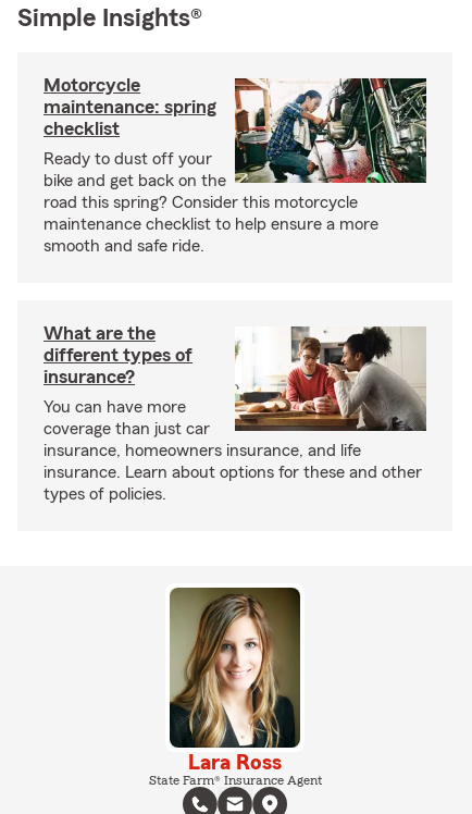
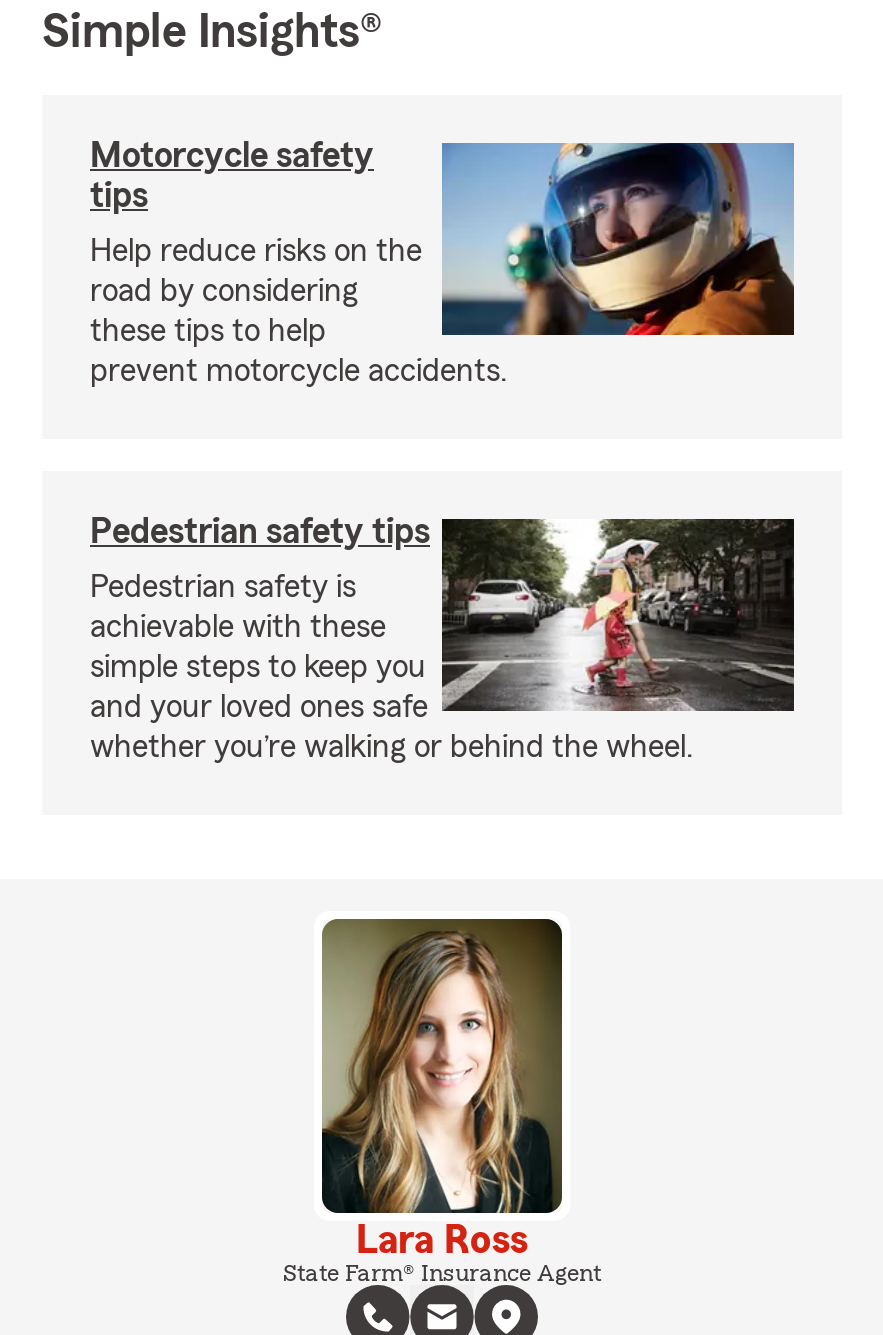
- Motorcycle
- maintenance: spring
- checklist
+ Motorcycle safety
+ tips

- [image]
- Ready to dust off your
- bike and get back on the
- road this spring? Consider this motorcycle
- maintenance checklist to help ensure a more
- smooth and safe ride.
+ [image]
+ Help reduce risks on the
+ road by considering
+ these tips to help
+ prevent motorcycle accidents.

- What are the
- different types of
- insurance?
+ Pedestrian safety tips

- [image]
- You can have more
- coverage than just car
- insurance, homeowners insurance, and life
- insurance. Learn about options for these and other
- types of policies.
+ [image]
+ Pedestrian safety is
+ achievable with these
+ simple steps to keep you
+ and your loved ones safe
+ whether you’re walking or behind the wheel.
